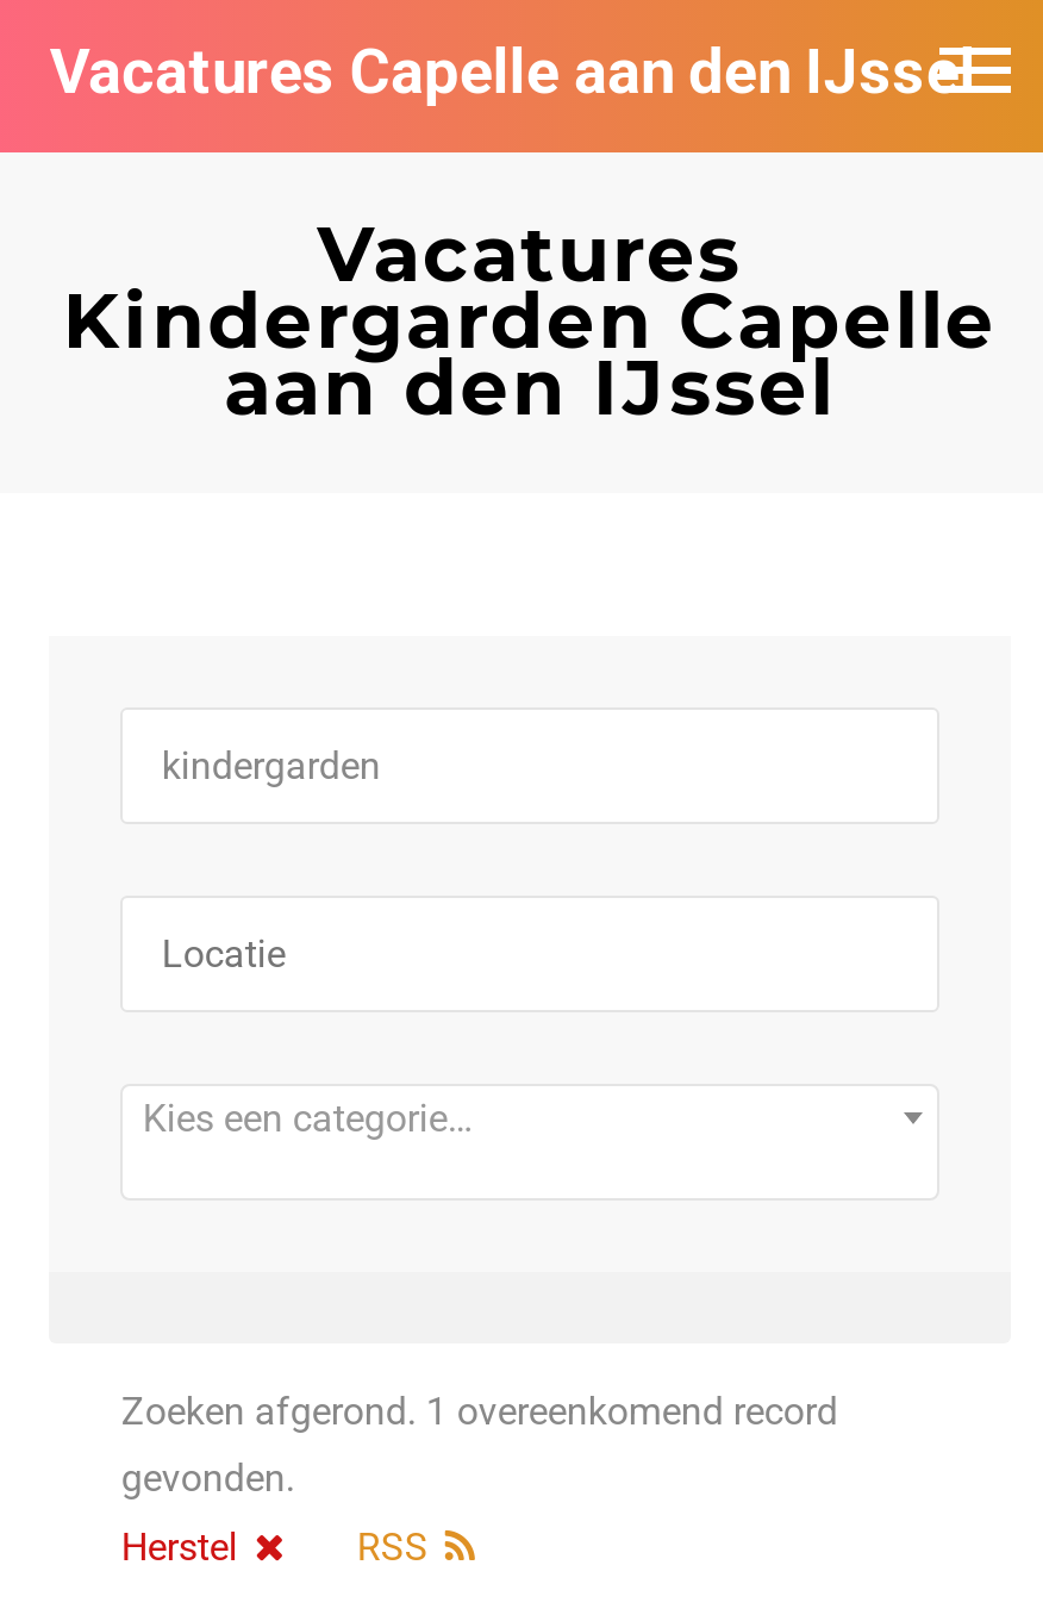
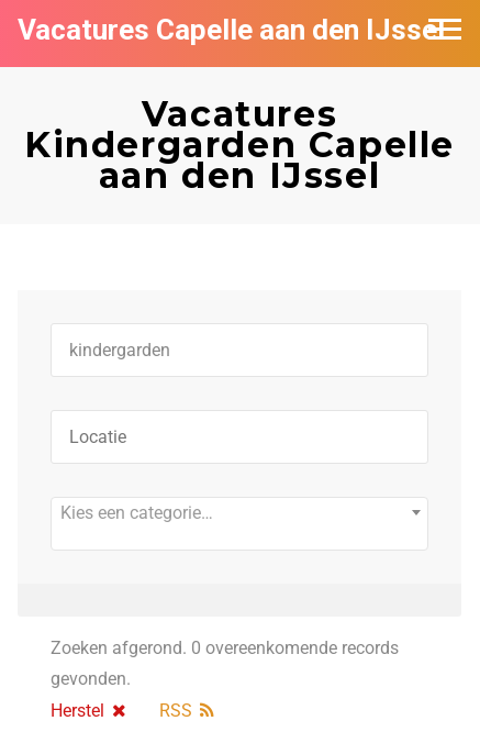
- Zoeken afgerond. 1 overeenkomend record
+ Zoeken afgerond. 0 overeenkomende records
